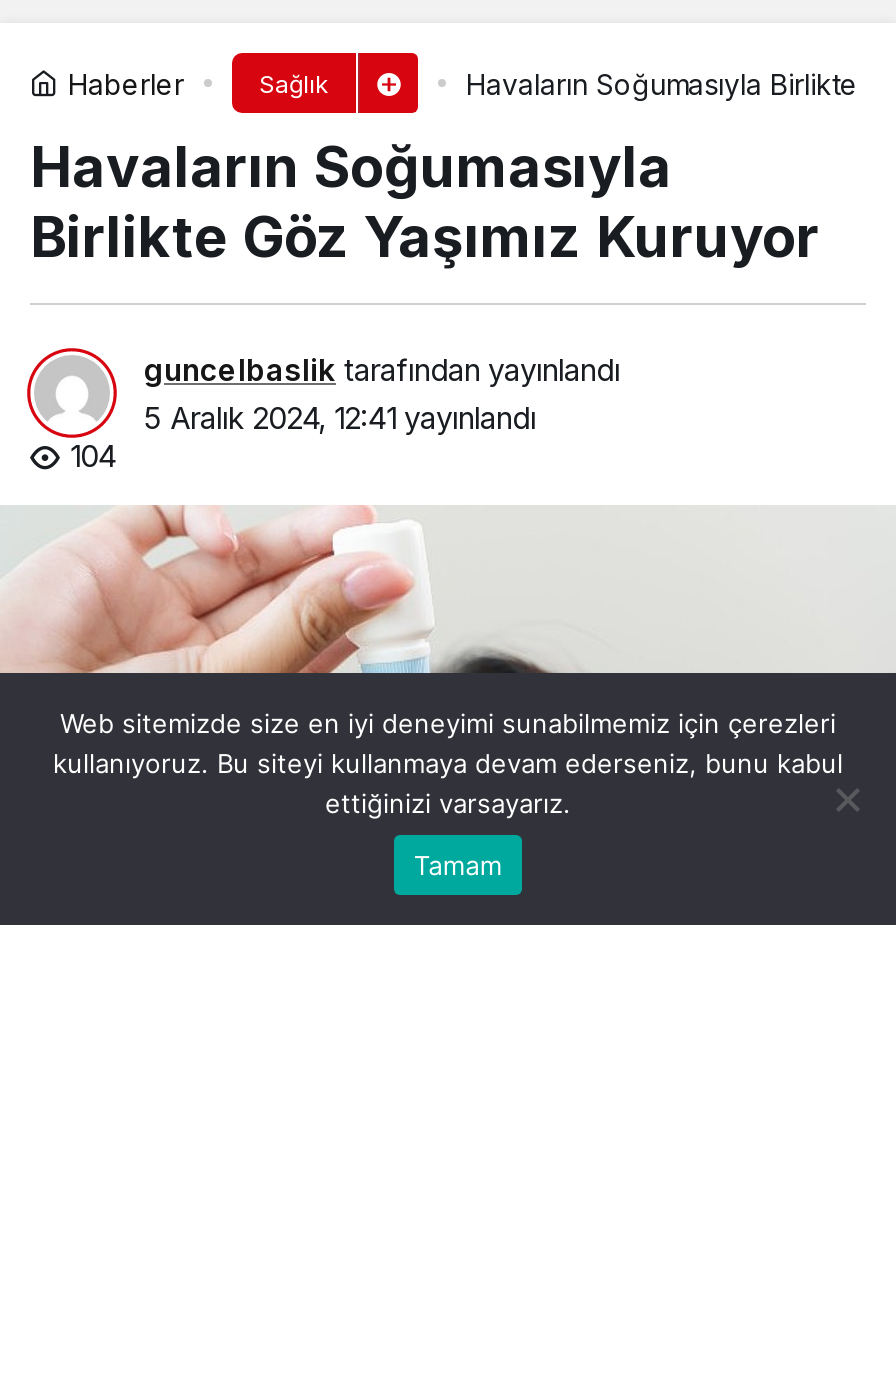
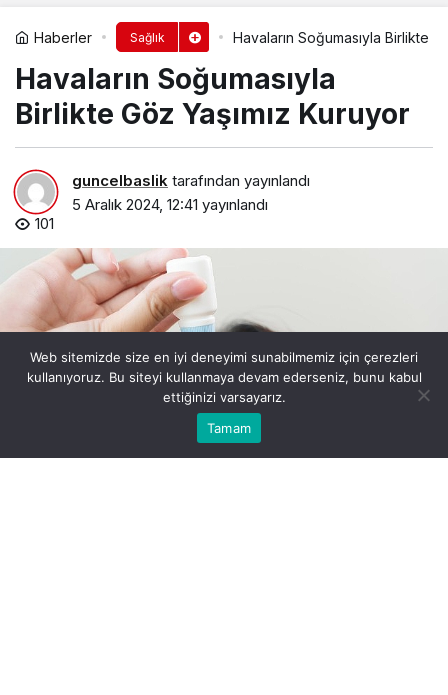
- 104
+ 101
